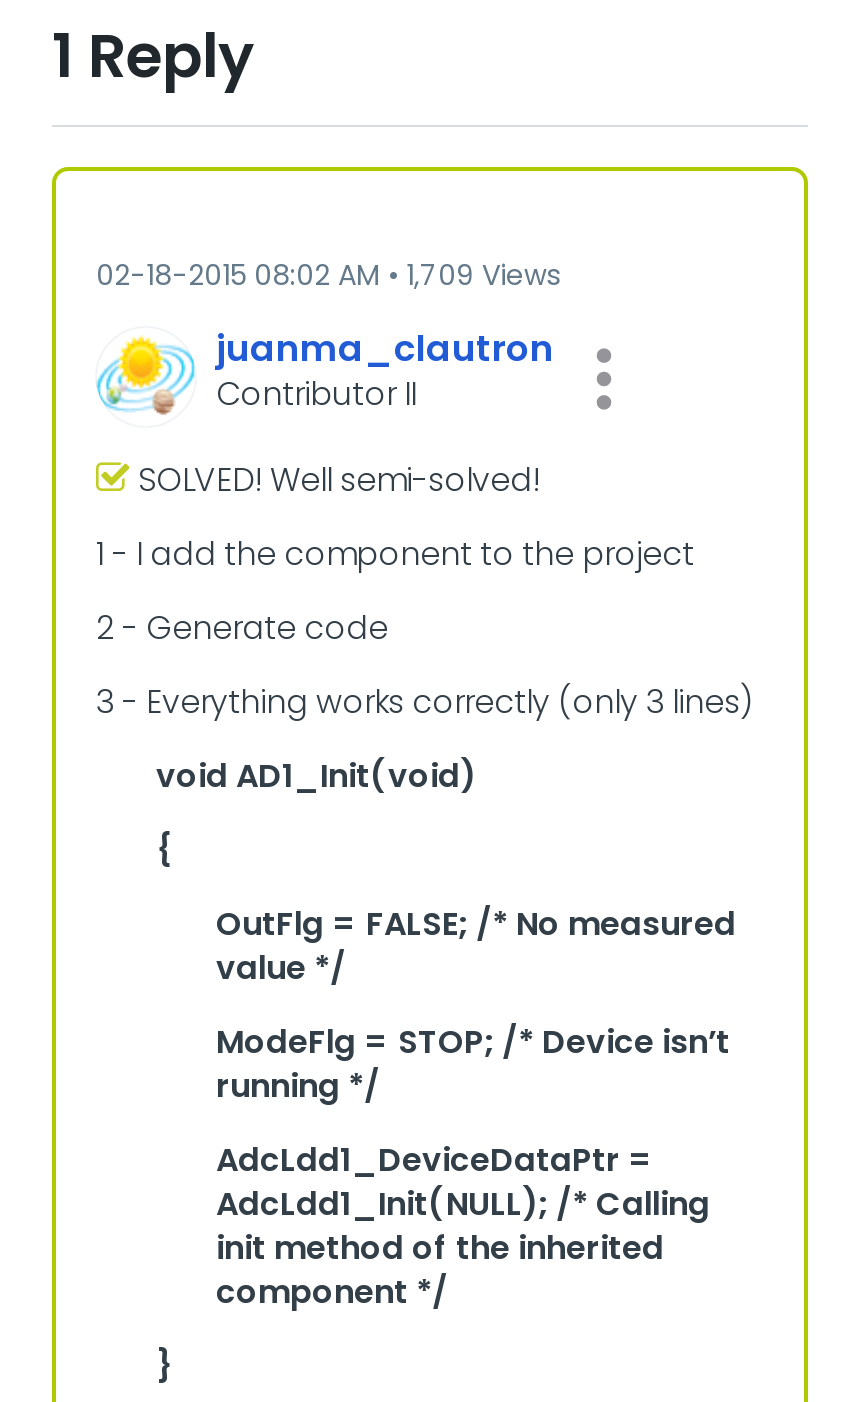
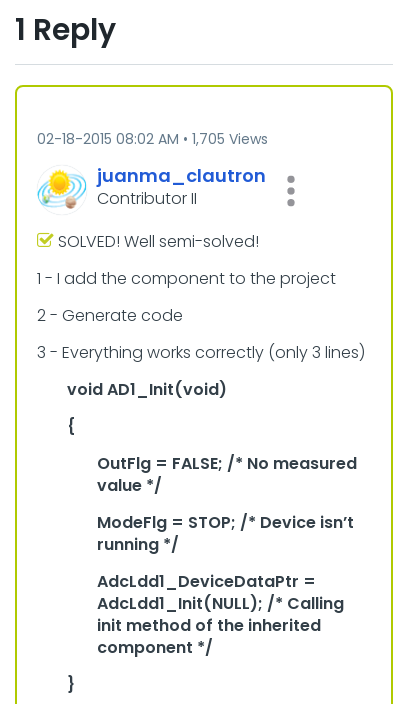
- 02-18-2015 08:02 AM 1,709 Views
+ 02-18-2015 08:02 AM 1,705 Views
